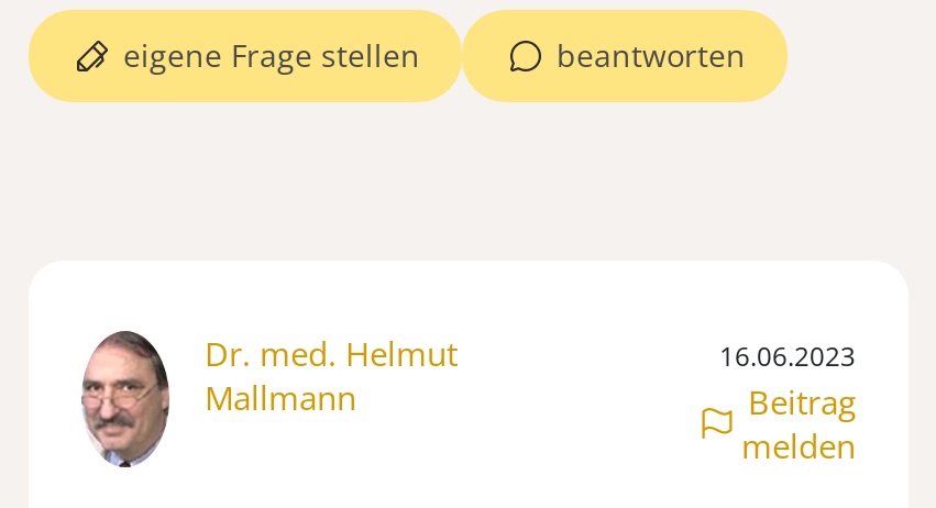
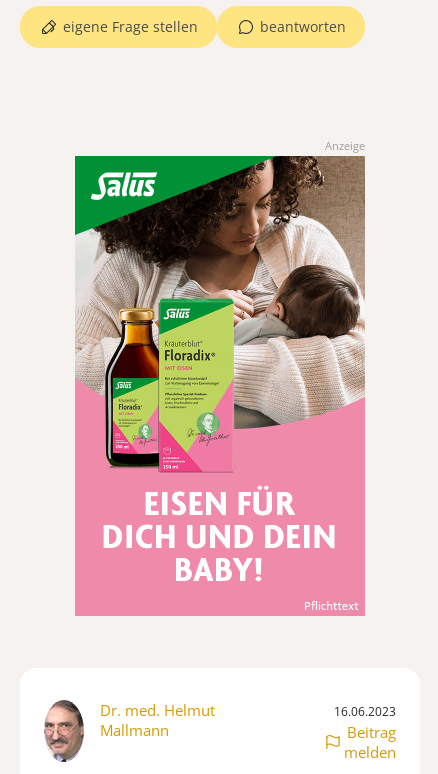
+ [image]

+ Anzeige
